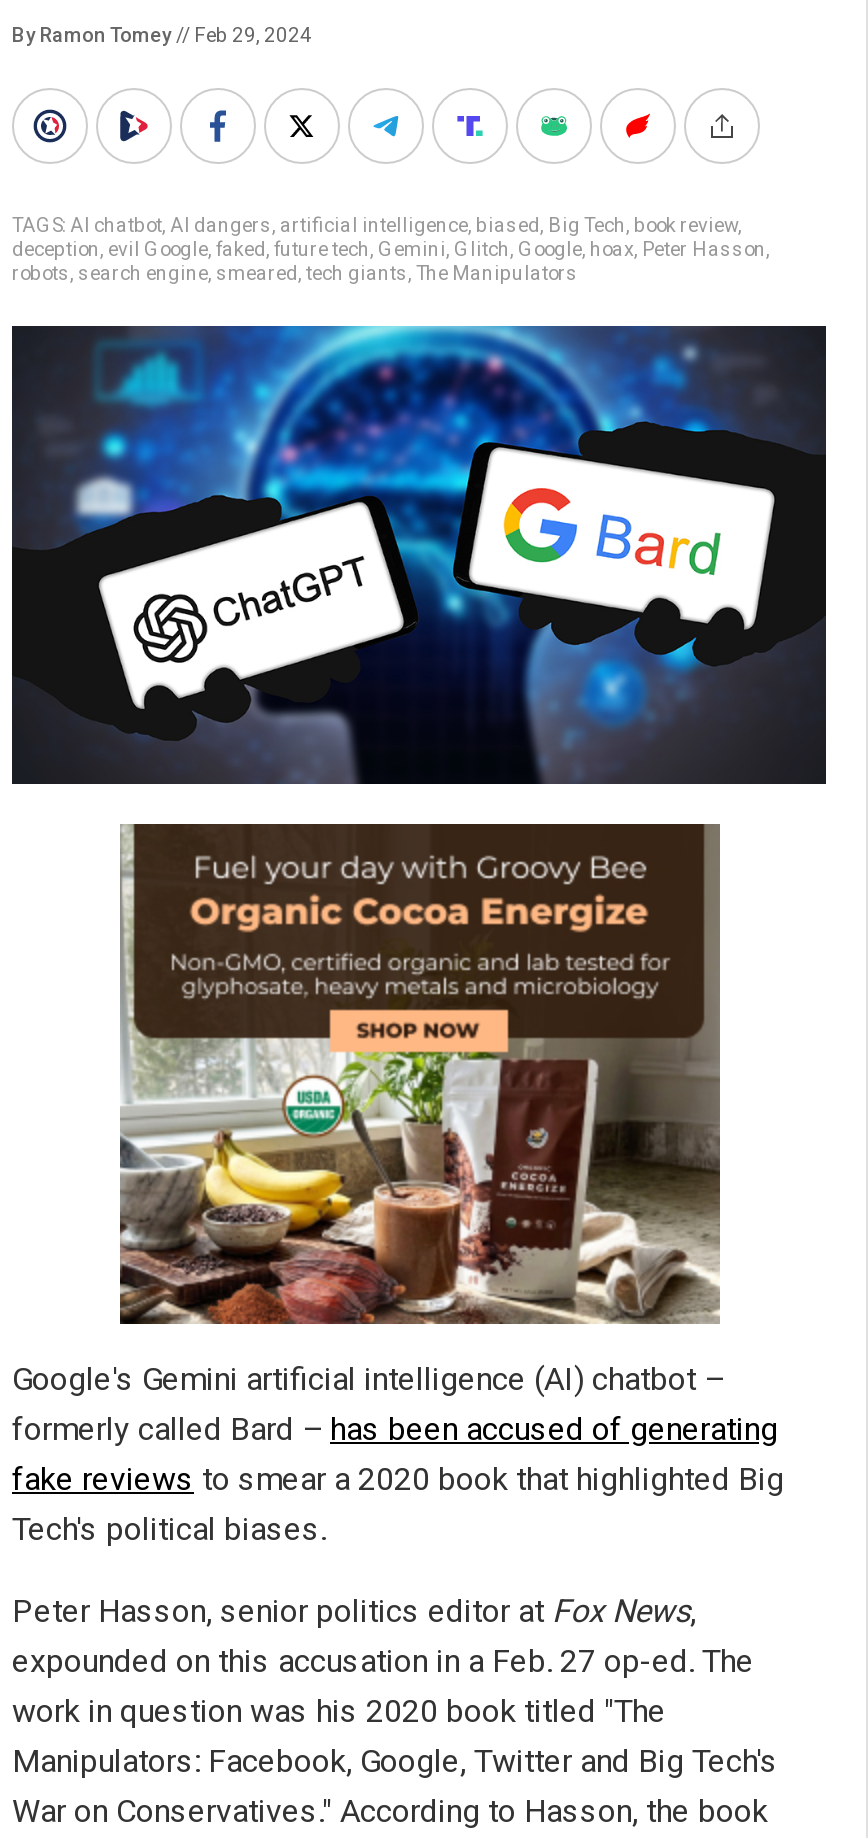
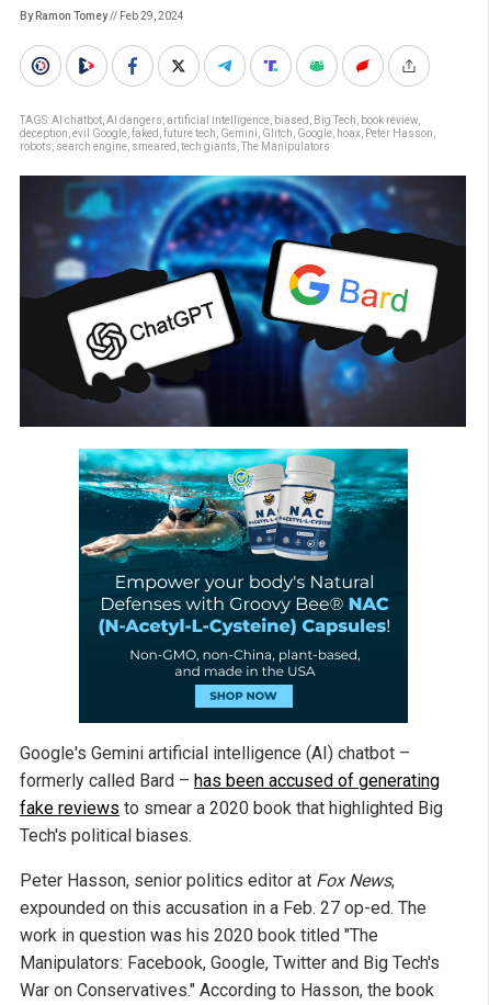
- [image]
+ [image]
